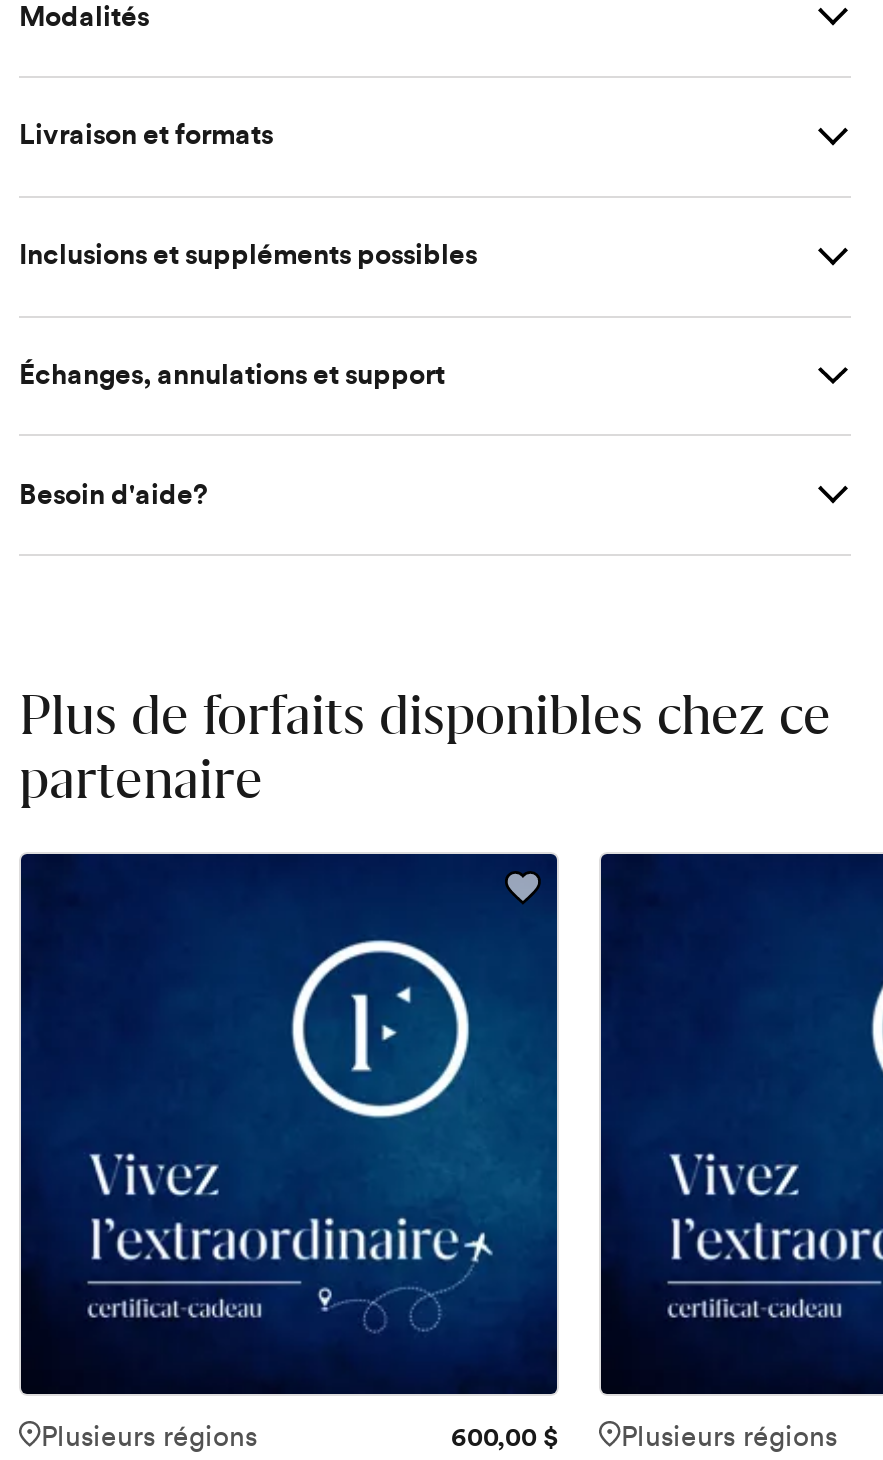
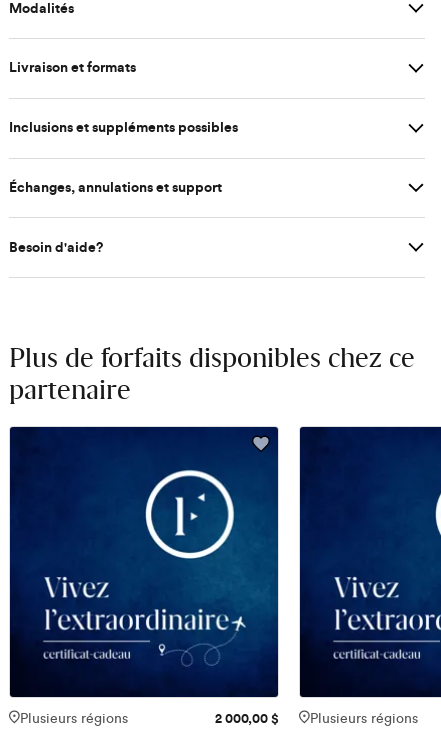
- 600,00 $
+ 2 000,00 $
